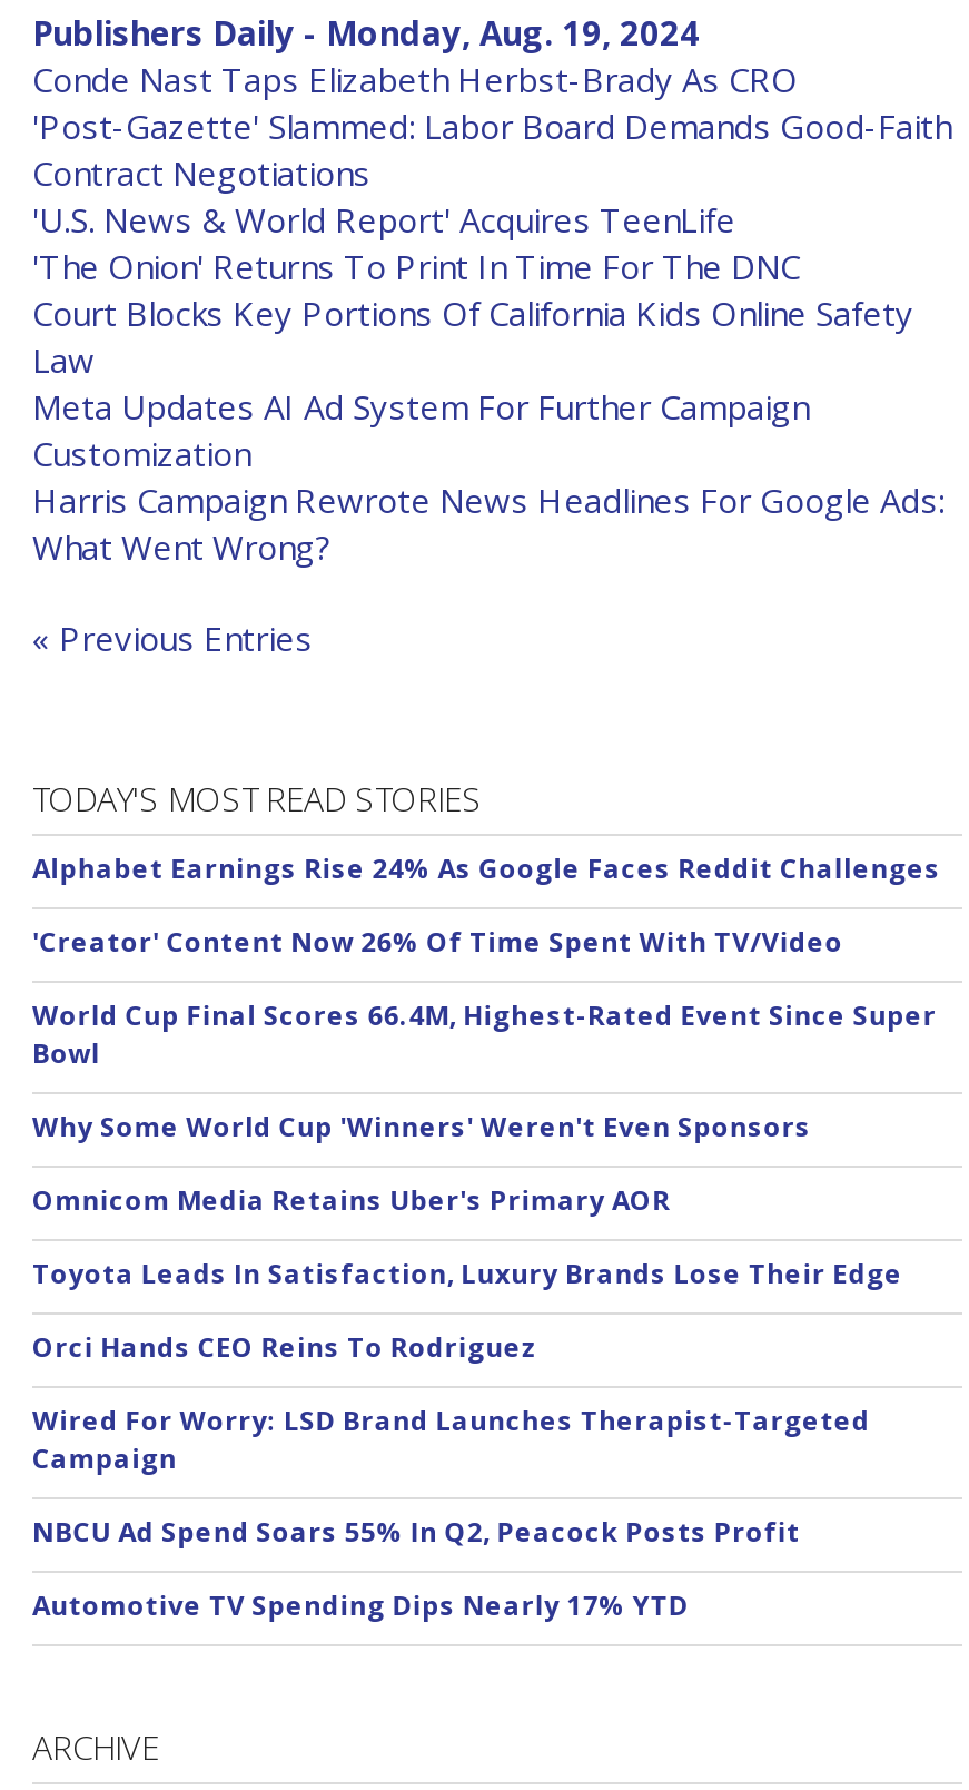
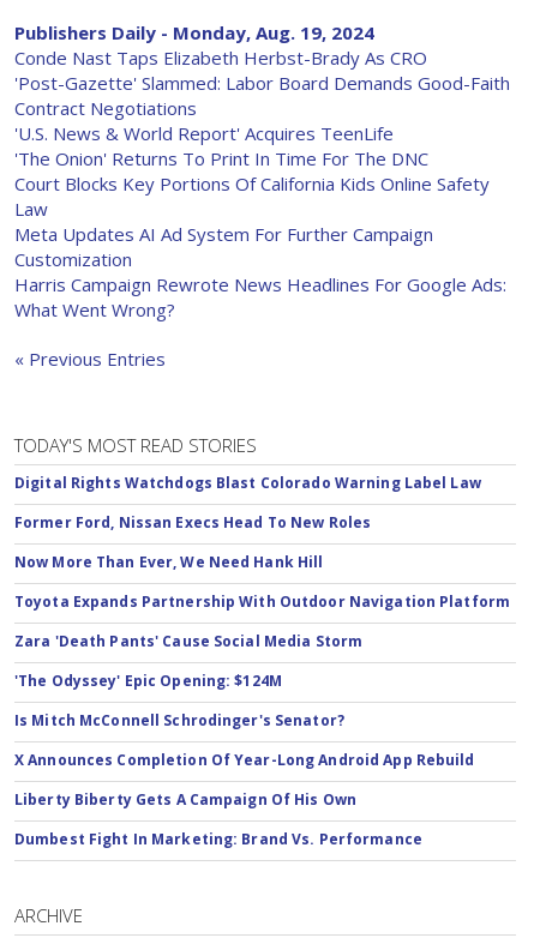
- Alphabet Earnings Rise 24% As Google Faces Reddit Challenges
+ Digital Rights Watchdogs Blast Colorado Warning Label Law

- 'Creator' Content Now 26% Of Time Spent With TV/Video
+ Former Ford, Nissan Execs Head To New Roles

- World Cup Final Scores 66.4M, Highest-Rated Event Since Super
- Bowl
+ Now More Than Ever, We Need Hank Hill

- Why Some World Cup 'Winners' Weren't Even Sponsors
+ Toyota Expands Partnership With Outdoor Navigation Platform

- Omnicom Media Retains Uber's Primary AOR
+ Zara 'Death Pants' Cause Social Media Storm

- Toyota Leads In Satisfaction, Luxury Brands Lose Their Edge
+ 'The Odyssey' Epic Opening: $124M

- Orci Hands CEO Reins To Rodriguez
+ Is Mitch McConnell Schrodinger's Senator?

- Wired For Worry: LSD Brand Launches Therapist-Targeted
- Campaign
+ X Announces Completion Of Year-Long Android App Rebuild

- NBCU Ad Spend Soars 55% In Q2, Peacock Posts Profit
+ Liberty Biberty Gets A Campaign Of His Own

- Automotive TV Spending Dips Nearly 17% YTD
+ Dumbest Fight In Marketing: Brand Vs. Performance
